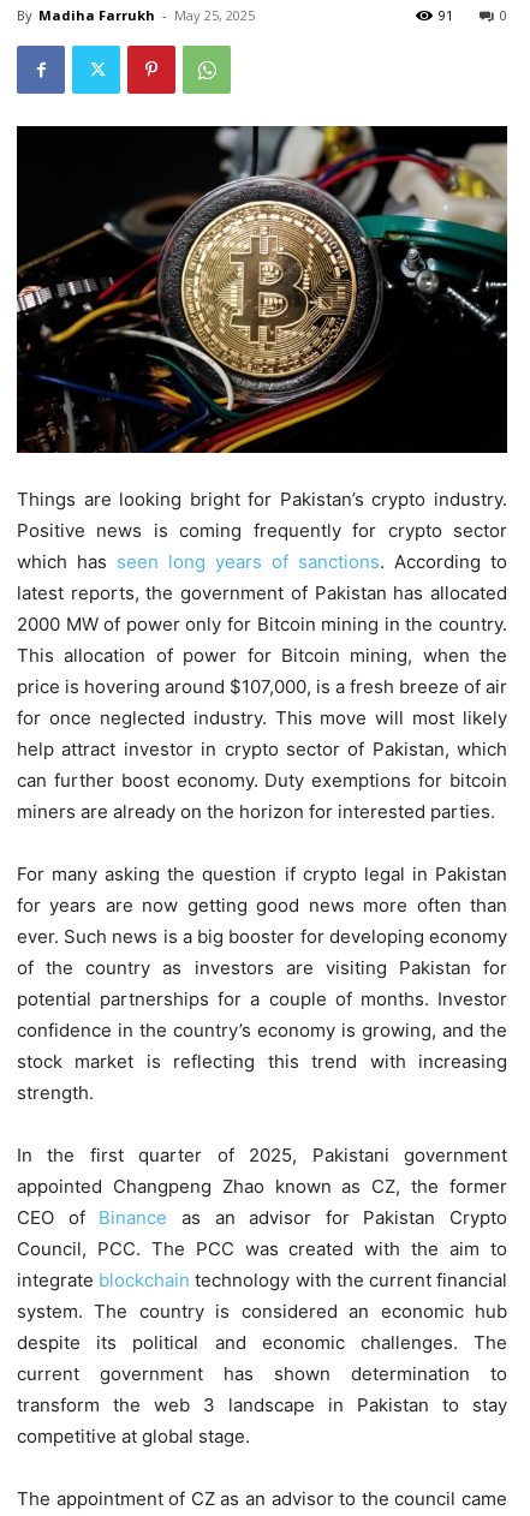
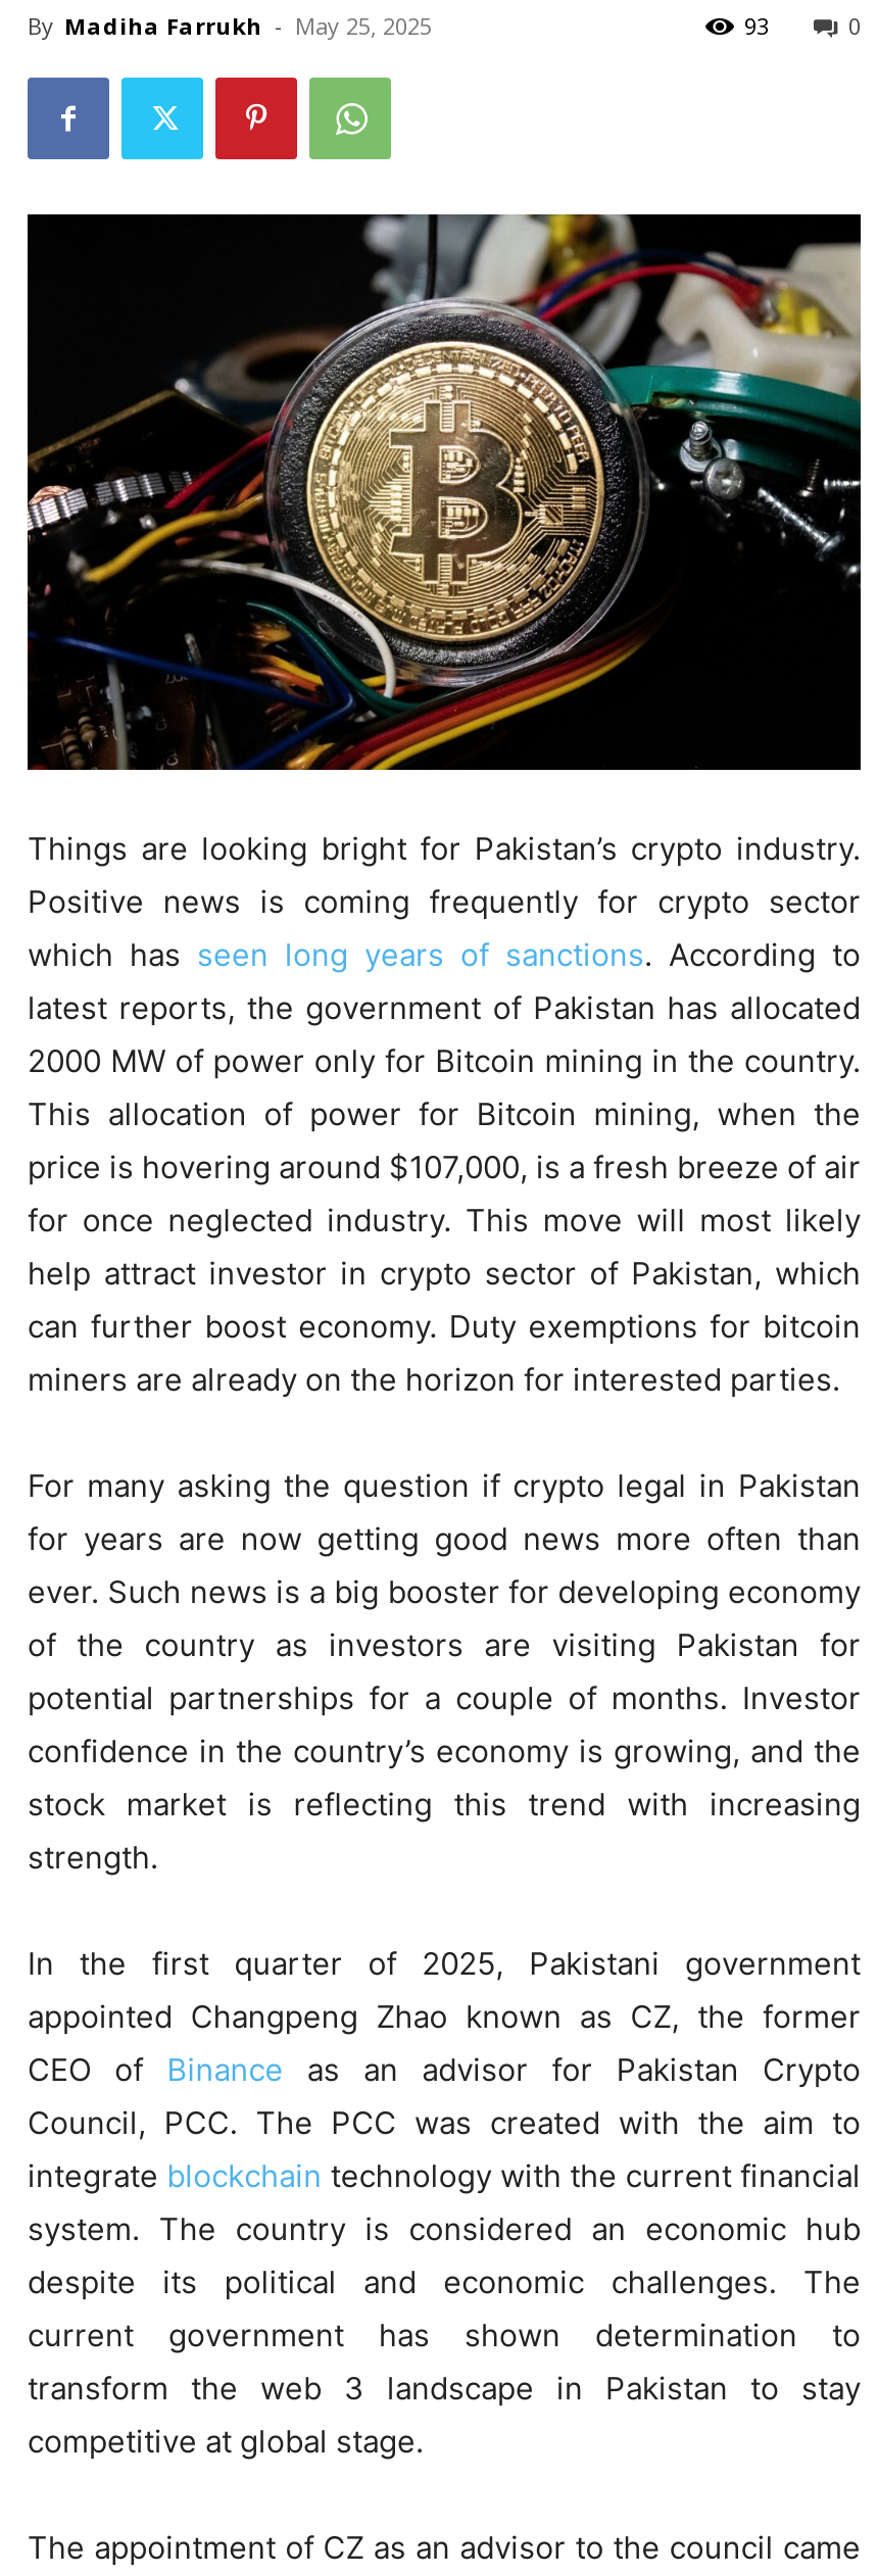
- 91
+ 93
